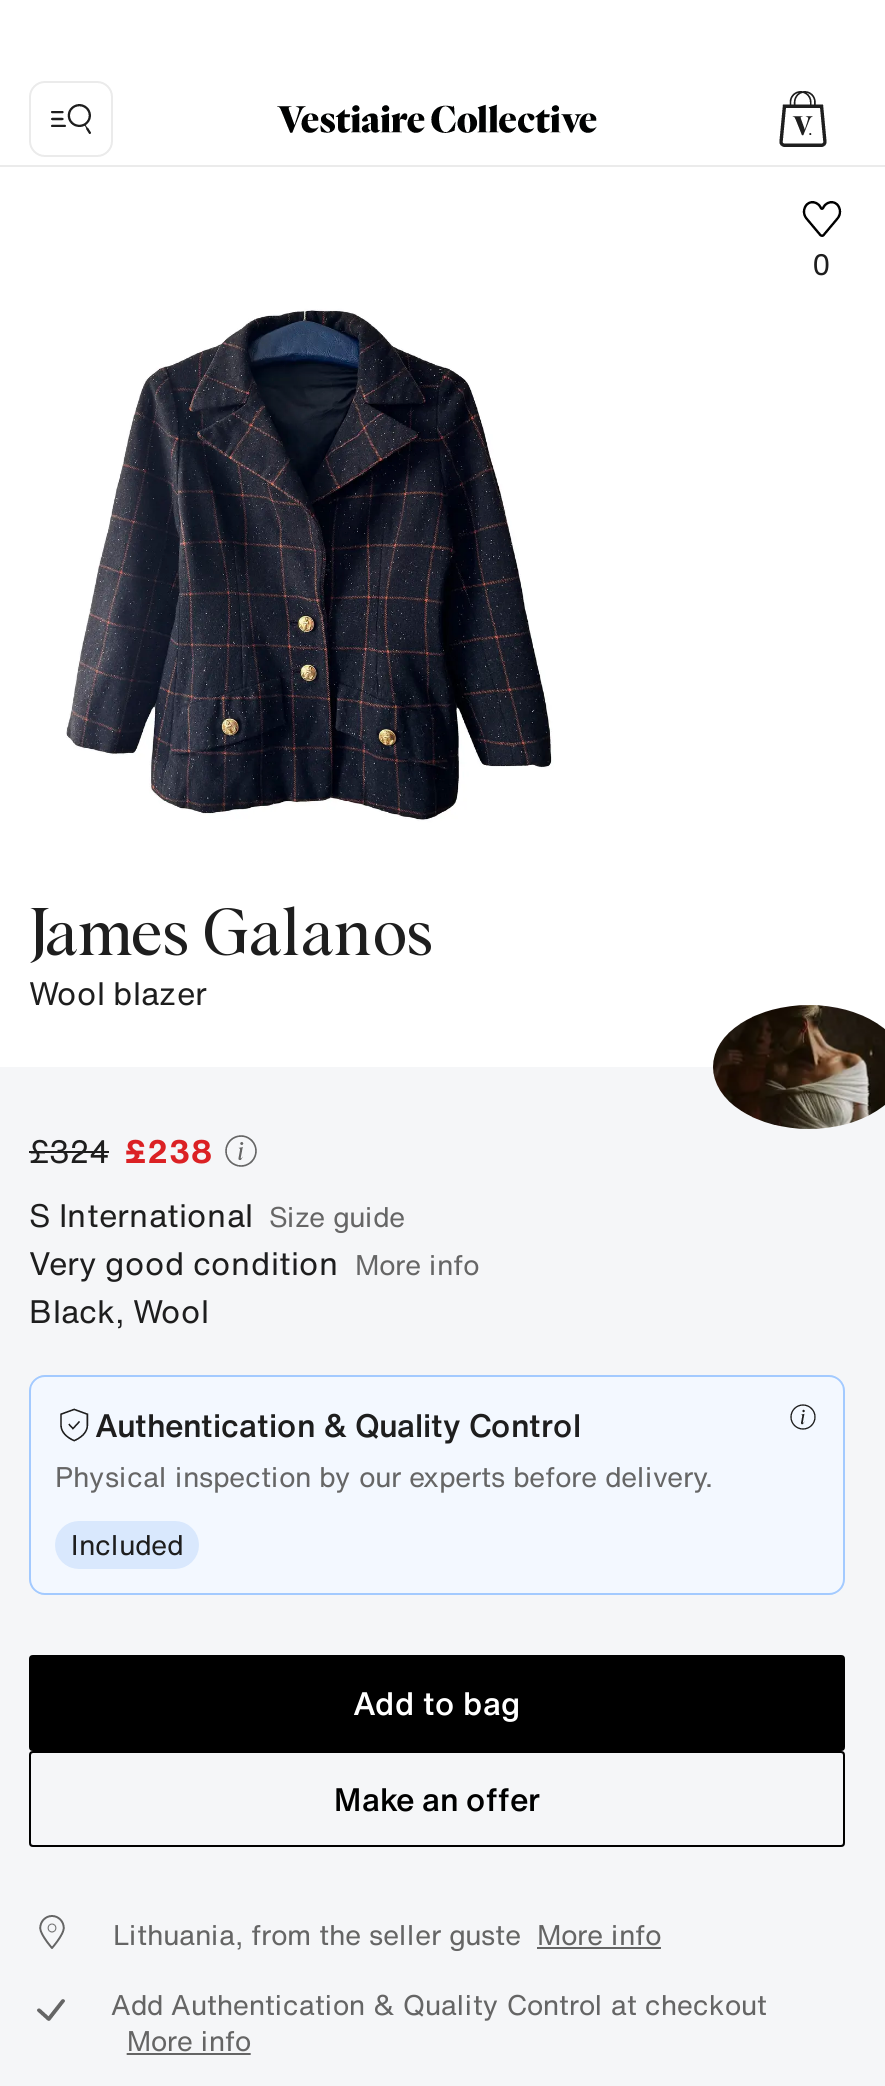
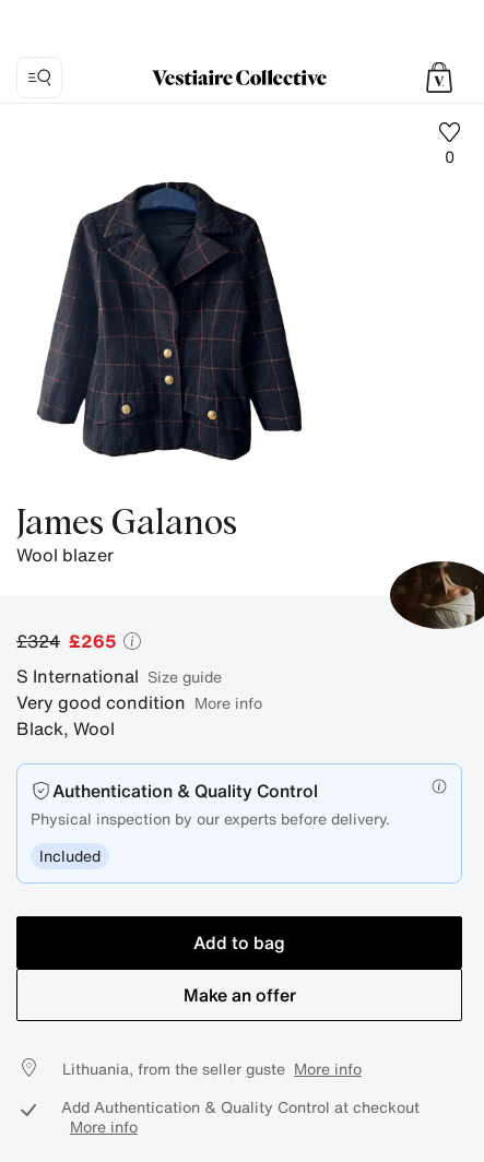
- £324 £238
+ £324 £265
